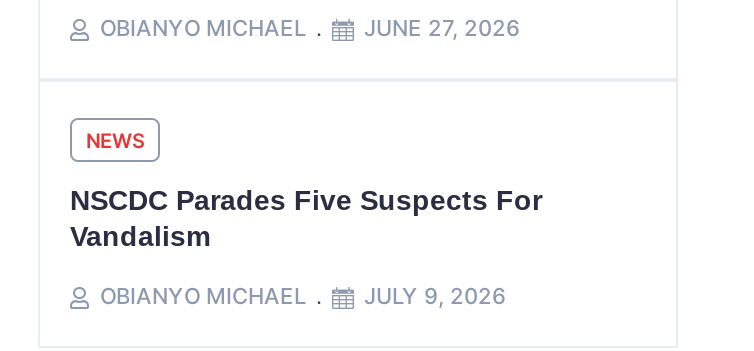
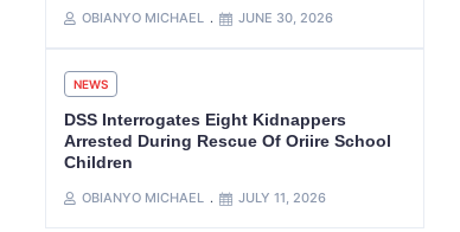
- JUNE 27, 2026
+ JUNE 30, 2026

- NSCDC Parades Five Suspects For
- Vandalism
+ DSS Interrogates Eight Kidnappers
+ Arrested During Rescue Of Oriire School
+ Children

- JULY 9, 2026
+ JULY 11, 2026
